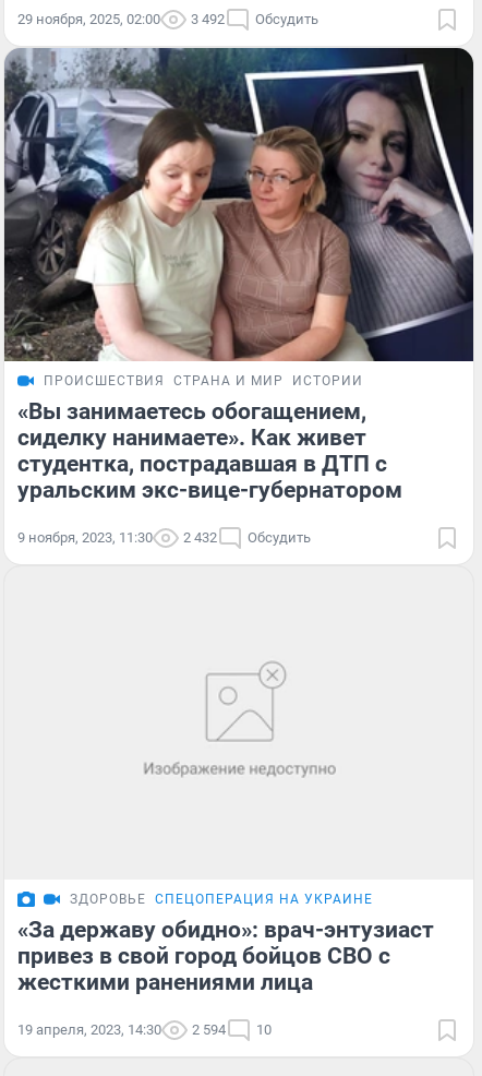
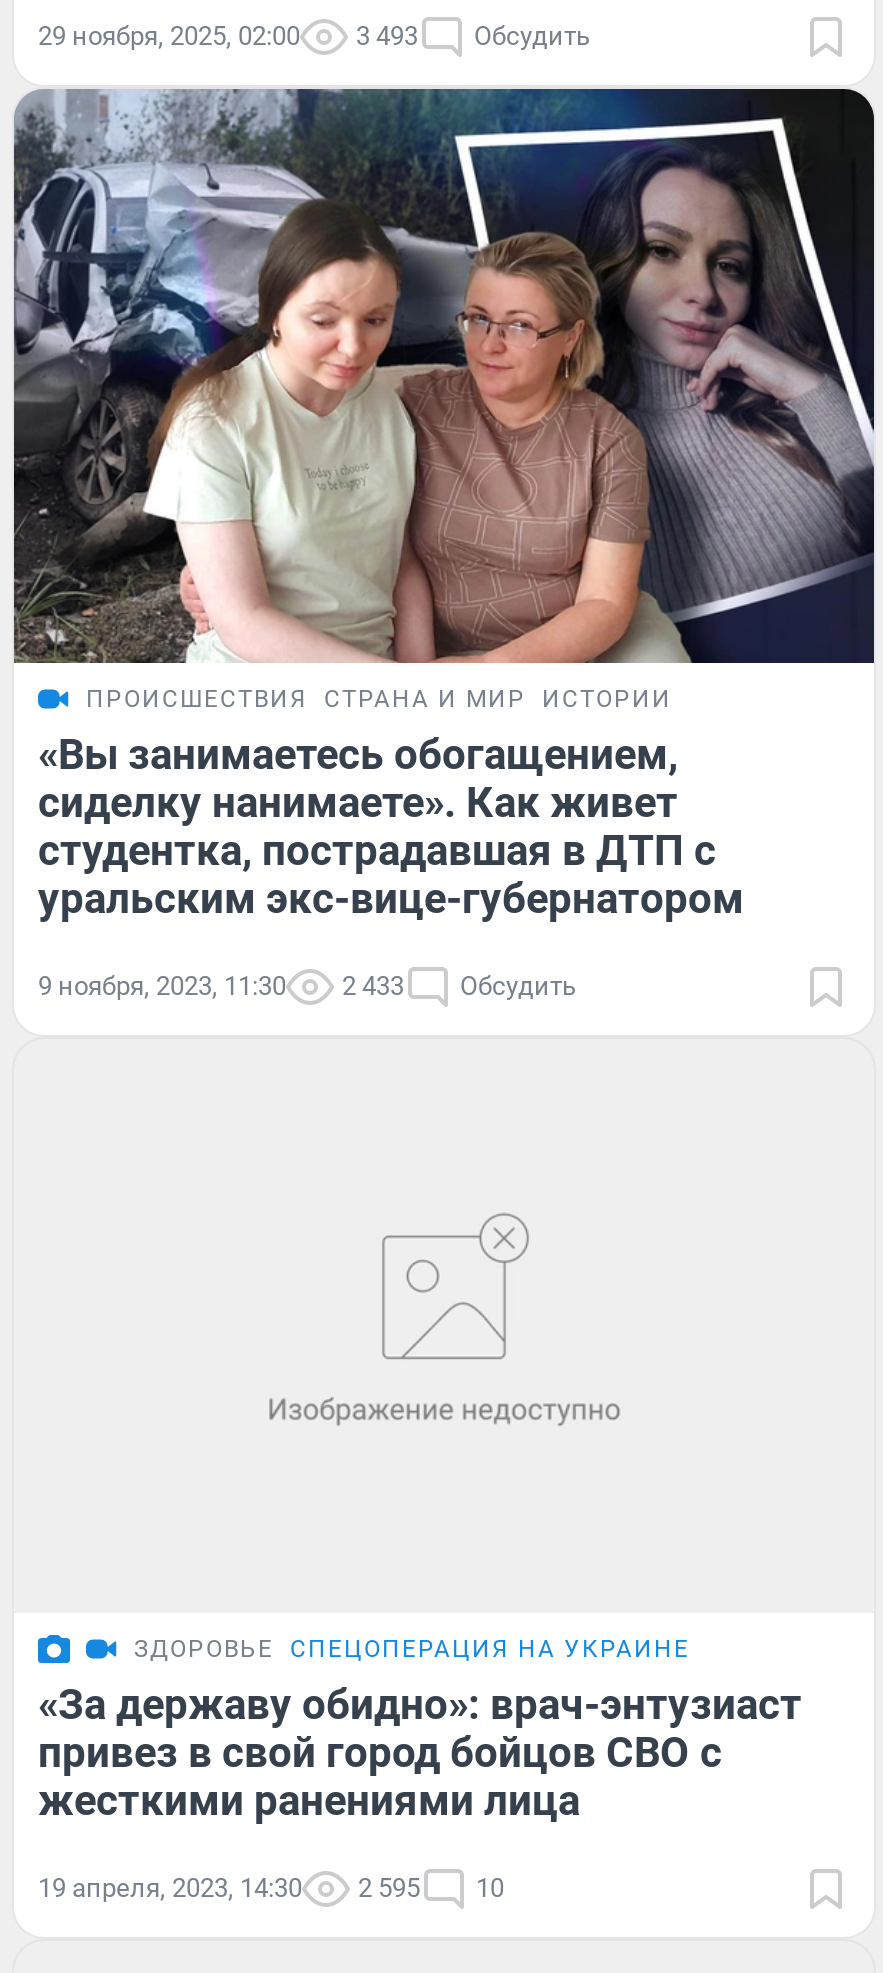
- 29 ноября, 2025, 02:00 3 492 Обсудить
+ 29 ноября, 2025, 02:00 3 493 Обсудить

- 9 ноября, 2023, 11:30 2 432 Обсудить
+ 9 ноября, 2023, 11:30 2 433 Обсудить

- 19 апреля, 2023, 14:30 2 594 10
+ 19 апреля, 2023, 14:30 2 595 10
